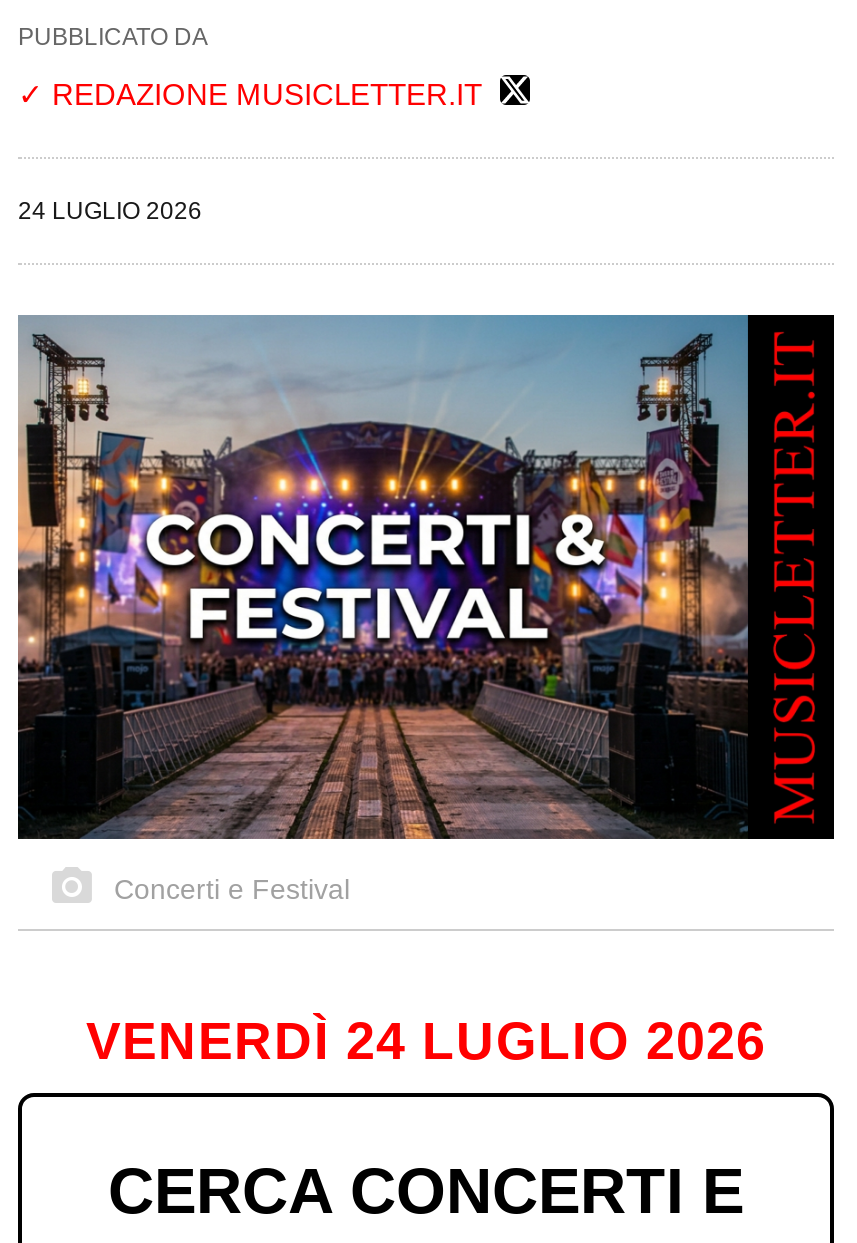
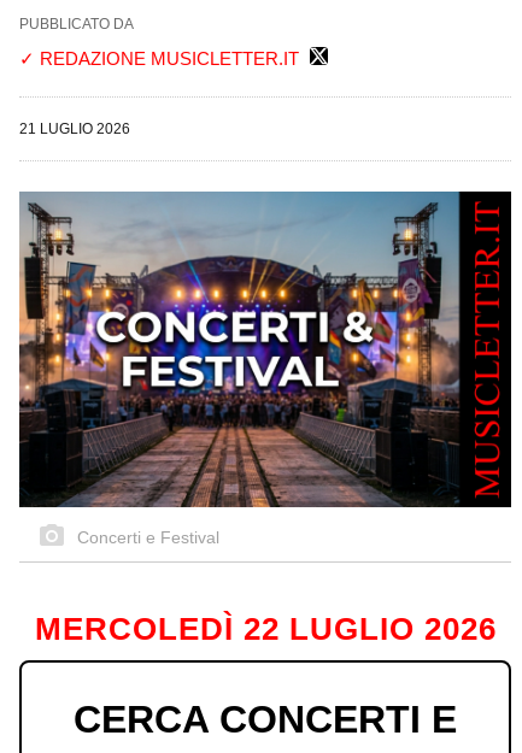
- 24 LUGLIO 2026
+ 21 LUGLIO 2026

- VENERDÌ 24 LUGLIO 2026
+ MERCOLEDÌ 22 LUGLIO 2026
